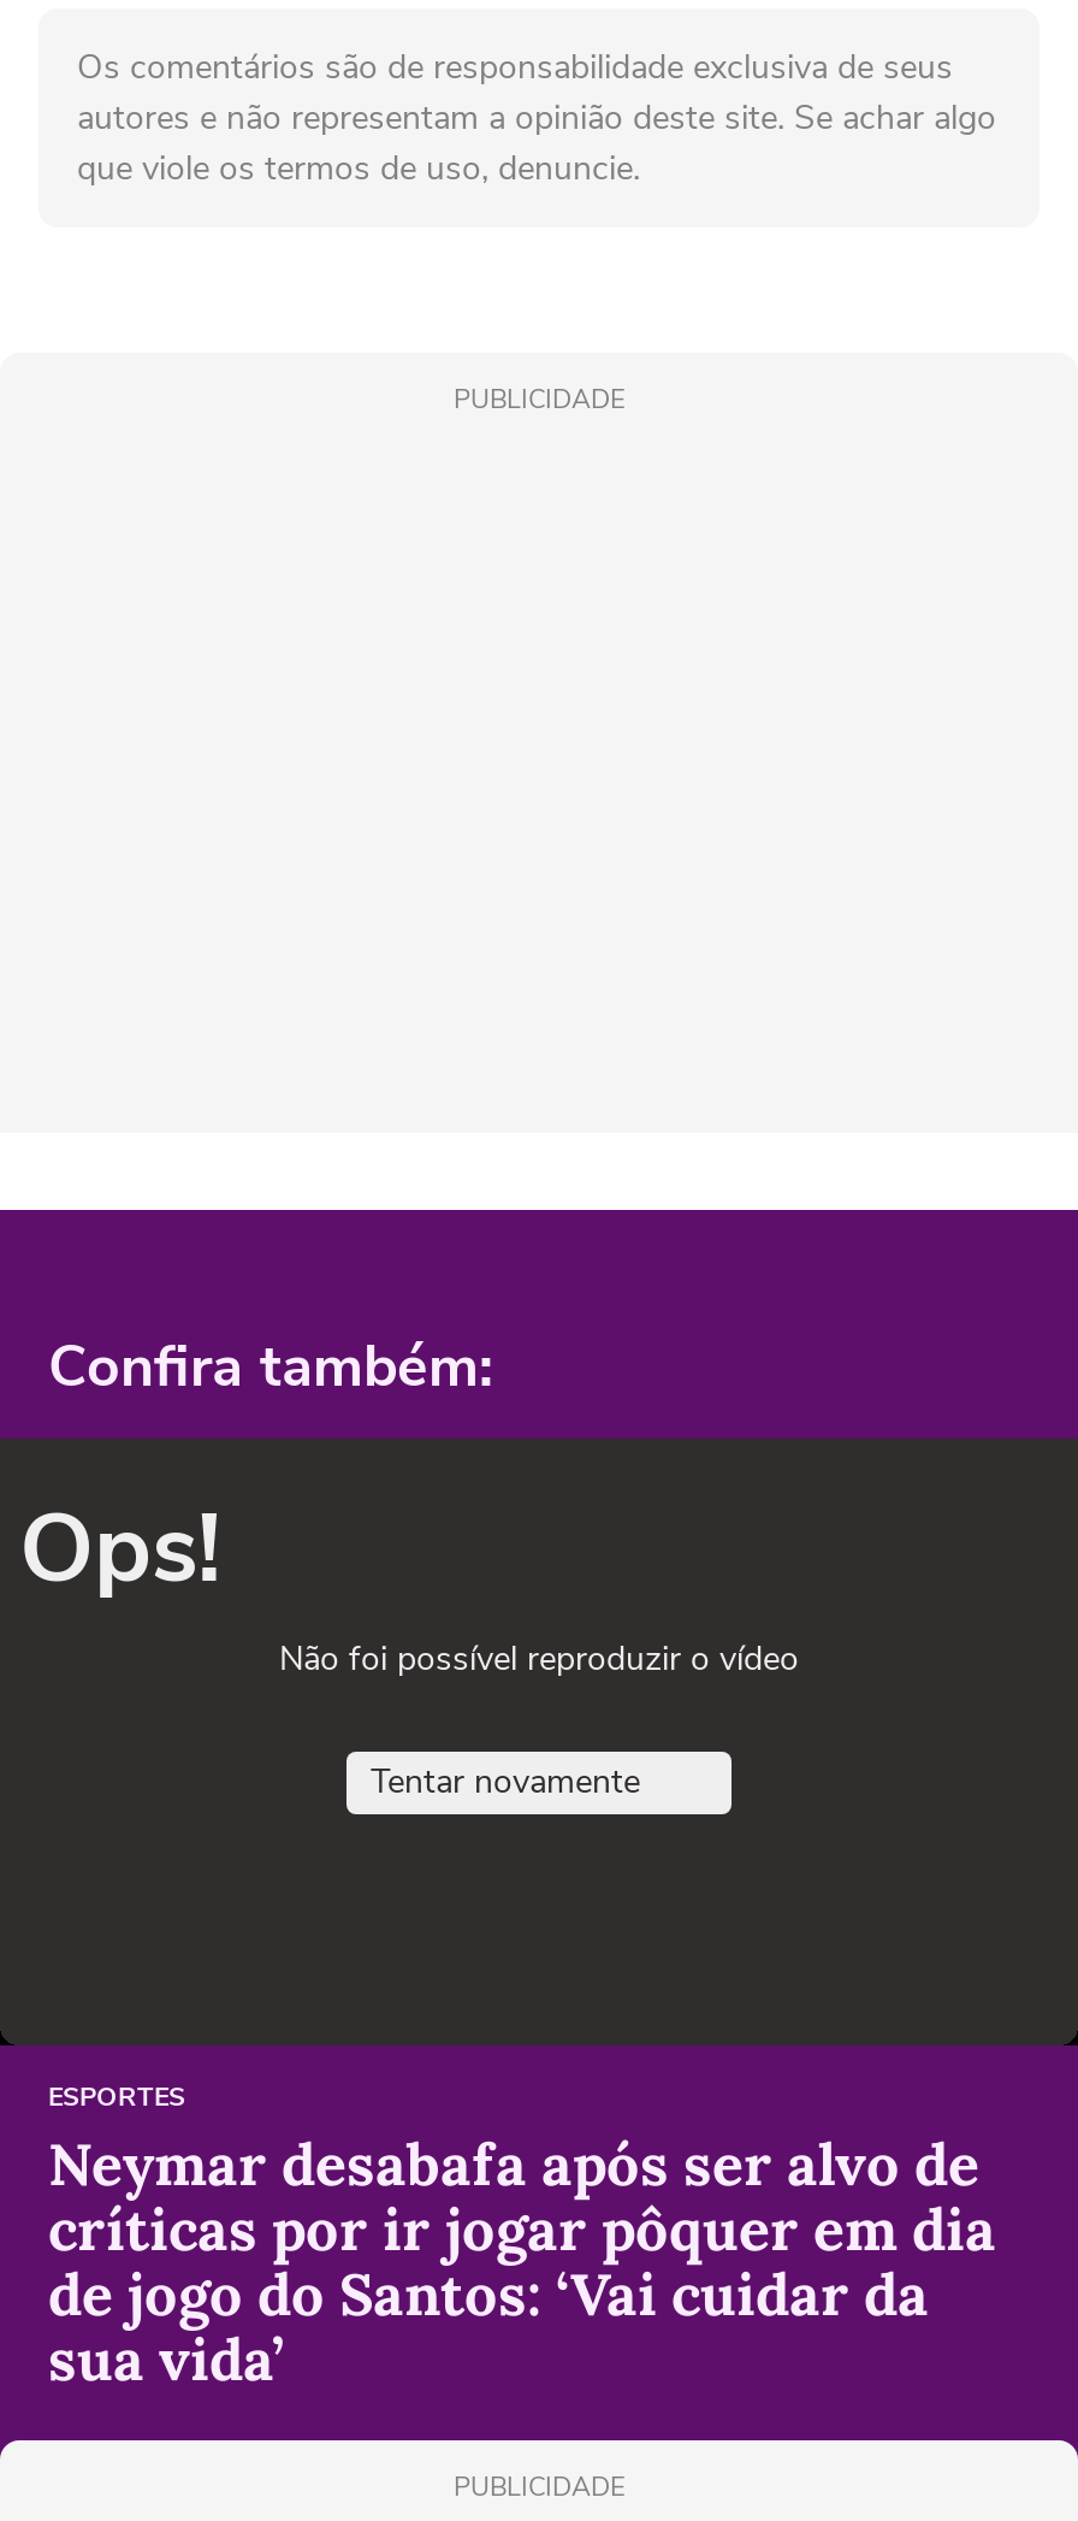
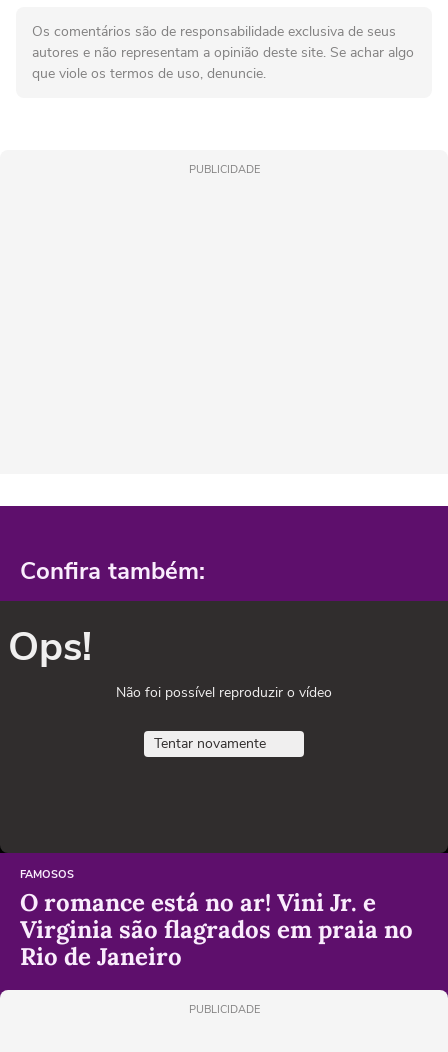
- ESPORTES
- Neymar desabafa após ser alvo de
- críticas por ir jogar pôquer em dia
- de jogo do Santos: ‘Vai cuidar da
- sua vida’
+ FAMOSOS
+ O romance está no ar! Vini Jr. e
+ Virginia são flagrados em praia no
+ Rio de Janeiro
